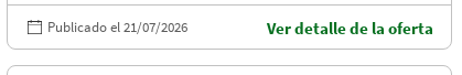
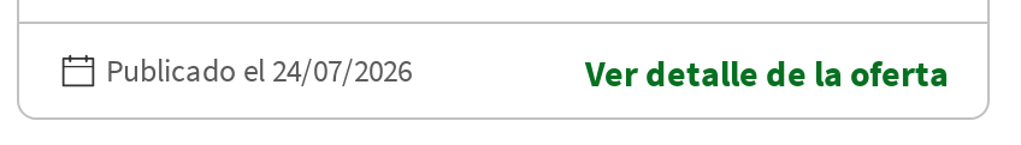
- Publicado el 21/07/2026
+ Publicado el 24/07/2026
